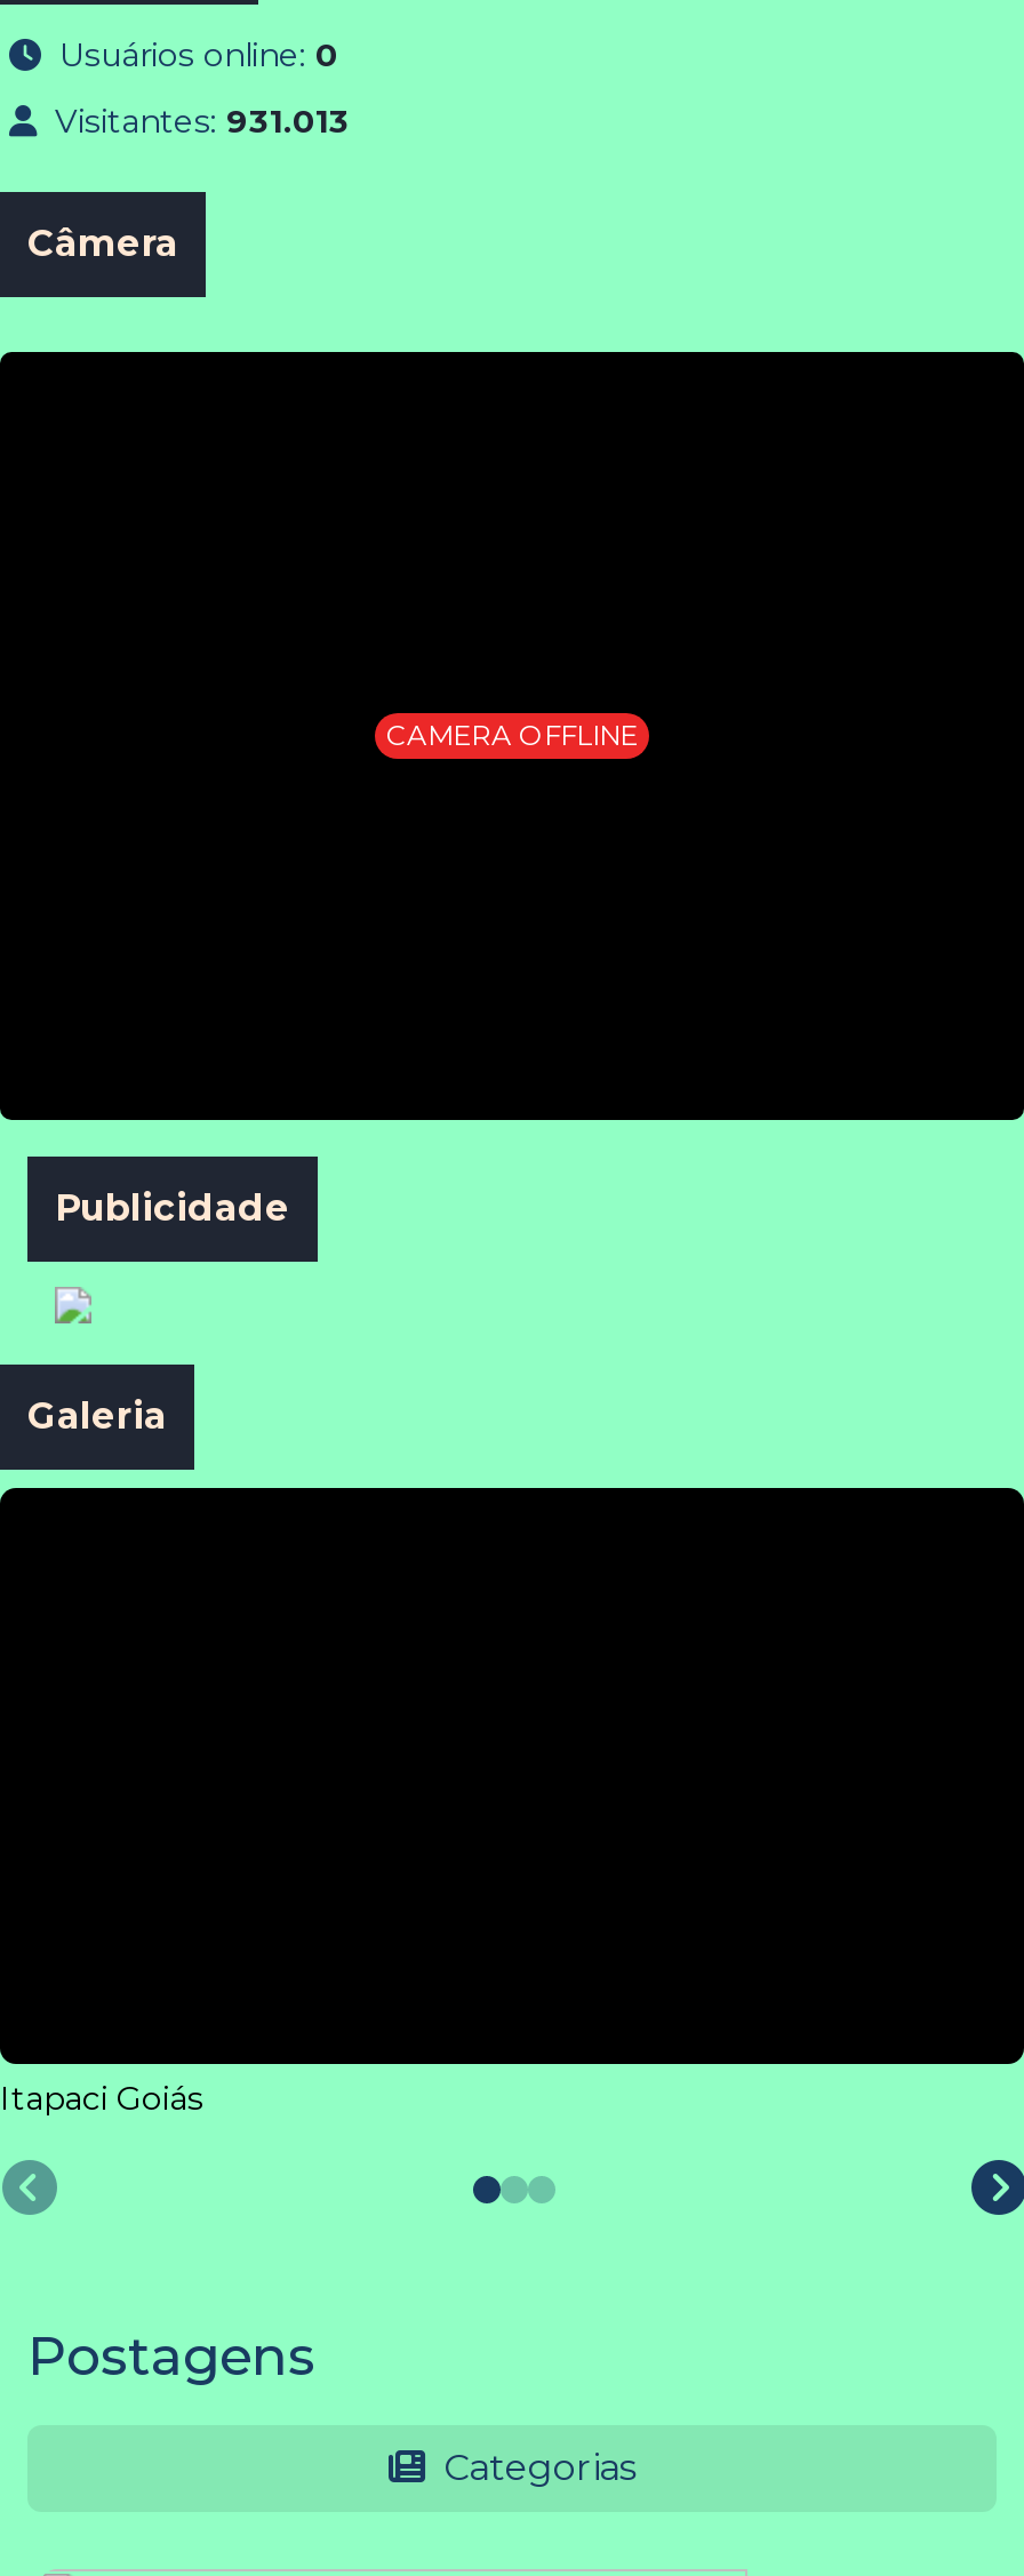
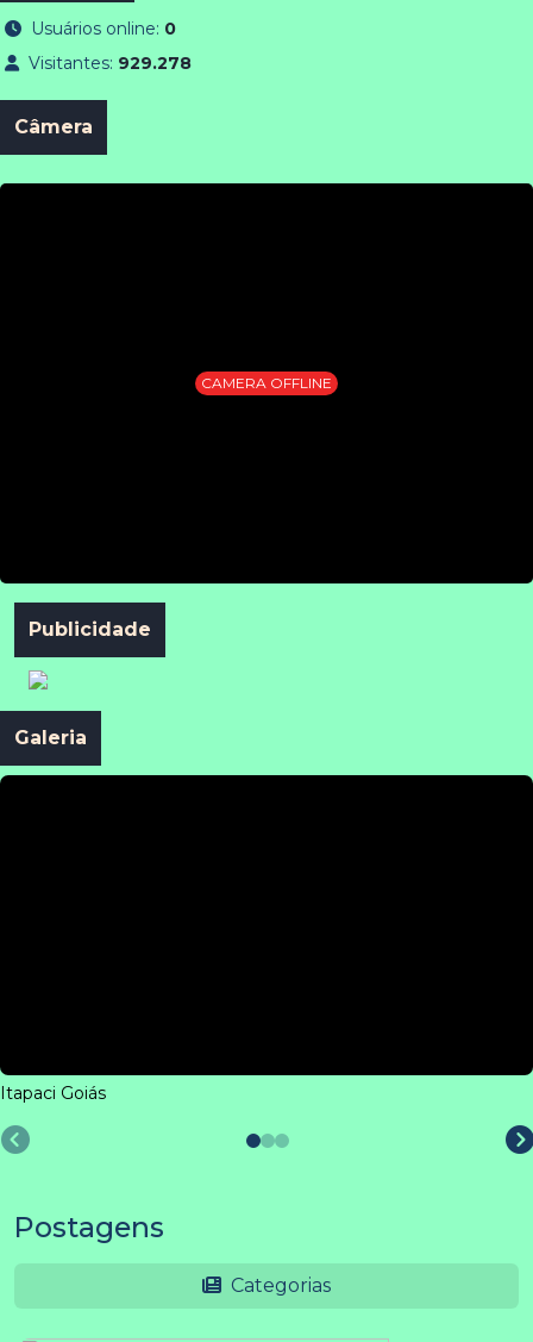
- Visitantes: 931.013
+ Visitantes: 929.278
